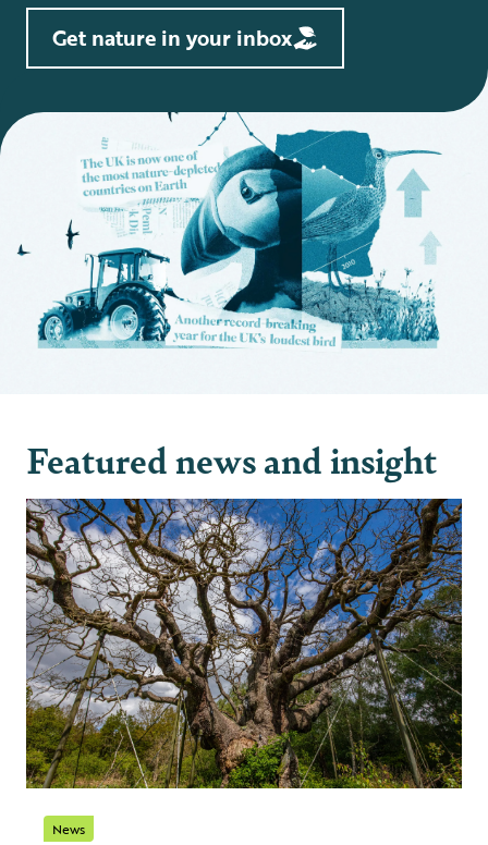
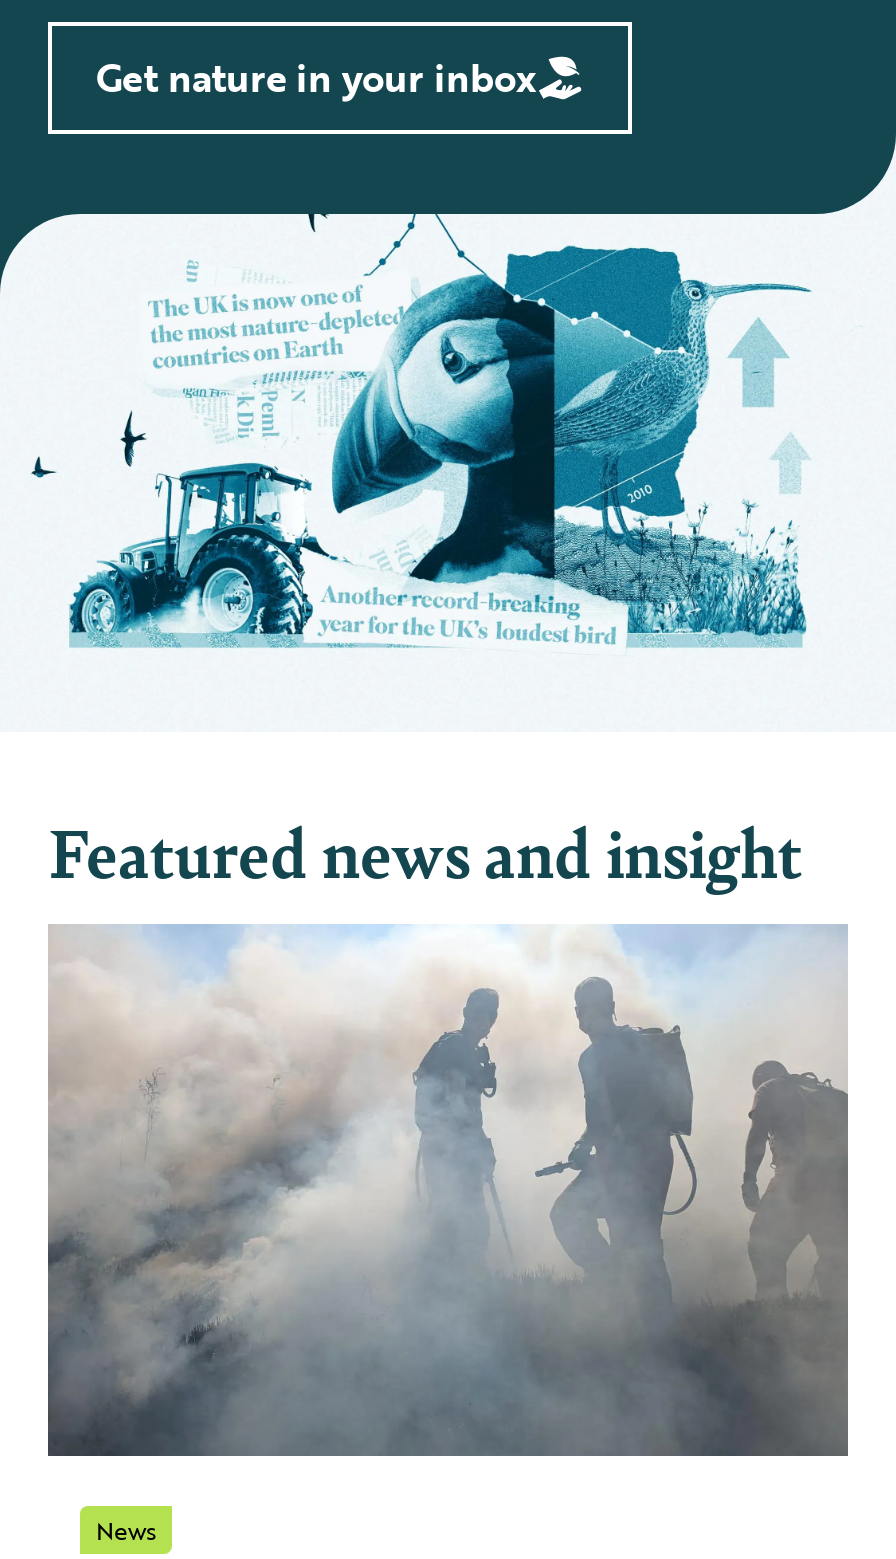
- [image]
+ [image]
